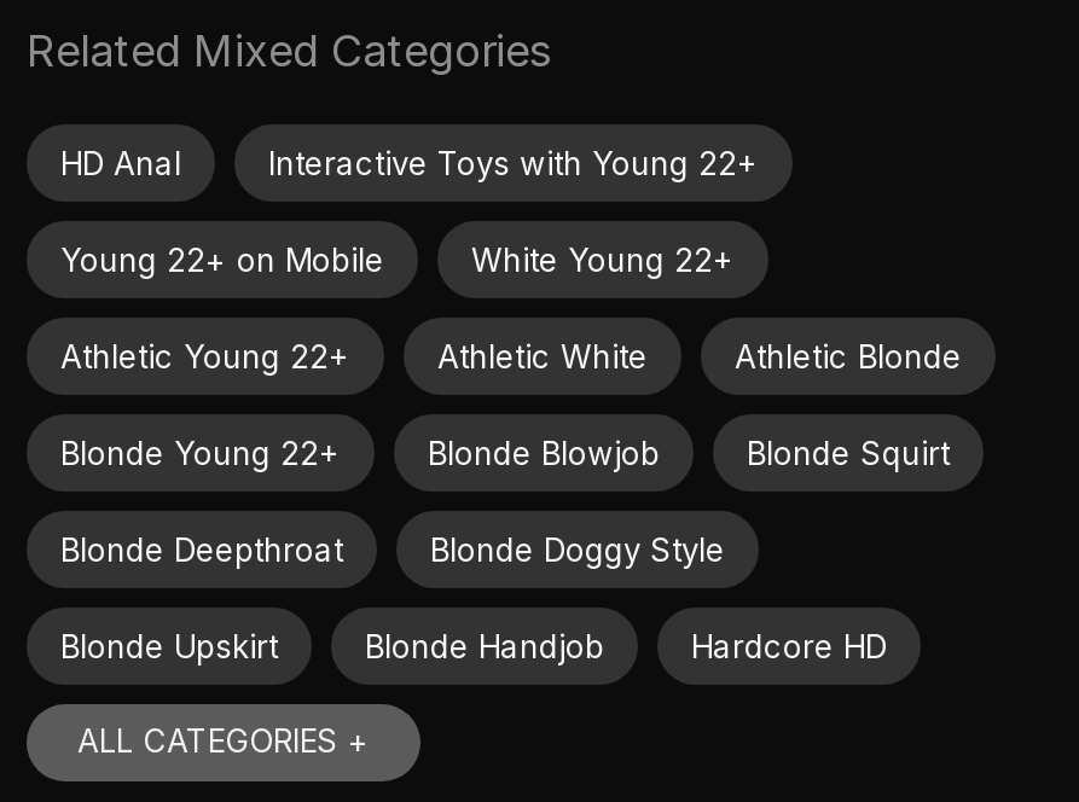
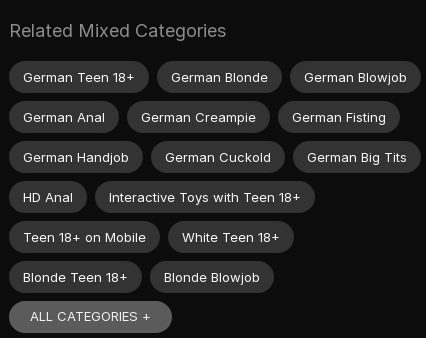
+ German Teen 18+
+ German Blonde
+ German Blowjob
+ German Anal
+ German Creampie
+ German Fisting
+ German Handjob
+ German Cuckold
+ German Big Tits

- Interactive Toys with Young 22+
- Young 22+ on Mobile
- White Young 22+
- Athletic Young 22+
- Athletic White
- Athletic Blonde
- Blonde Young 22+
+ Interactive Toys with Teen 18+
+ Teen 18+ on Mobile
+ White Teen 18+
+ Blonde Teen 18+

moved down: HD Anal

- Blonde Squirt
- Blonde Deepthroat
- Blonde Doggy Style
- Blonde Upskirt
- Blonde Handjob
- Hardcore HD

moved down: Blonde Blowjob
